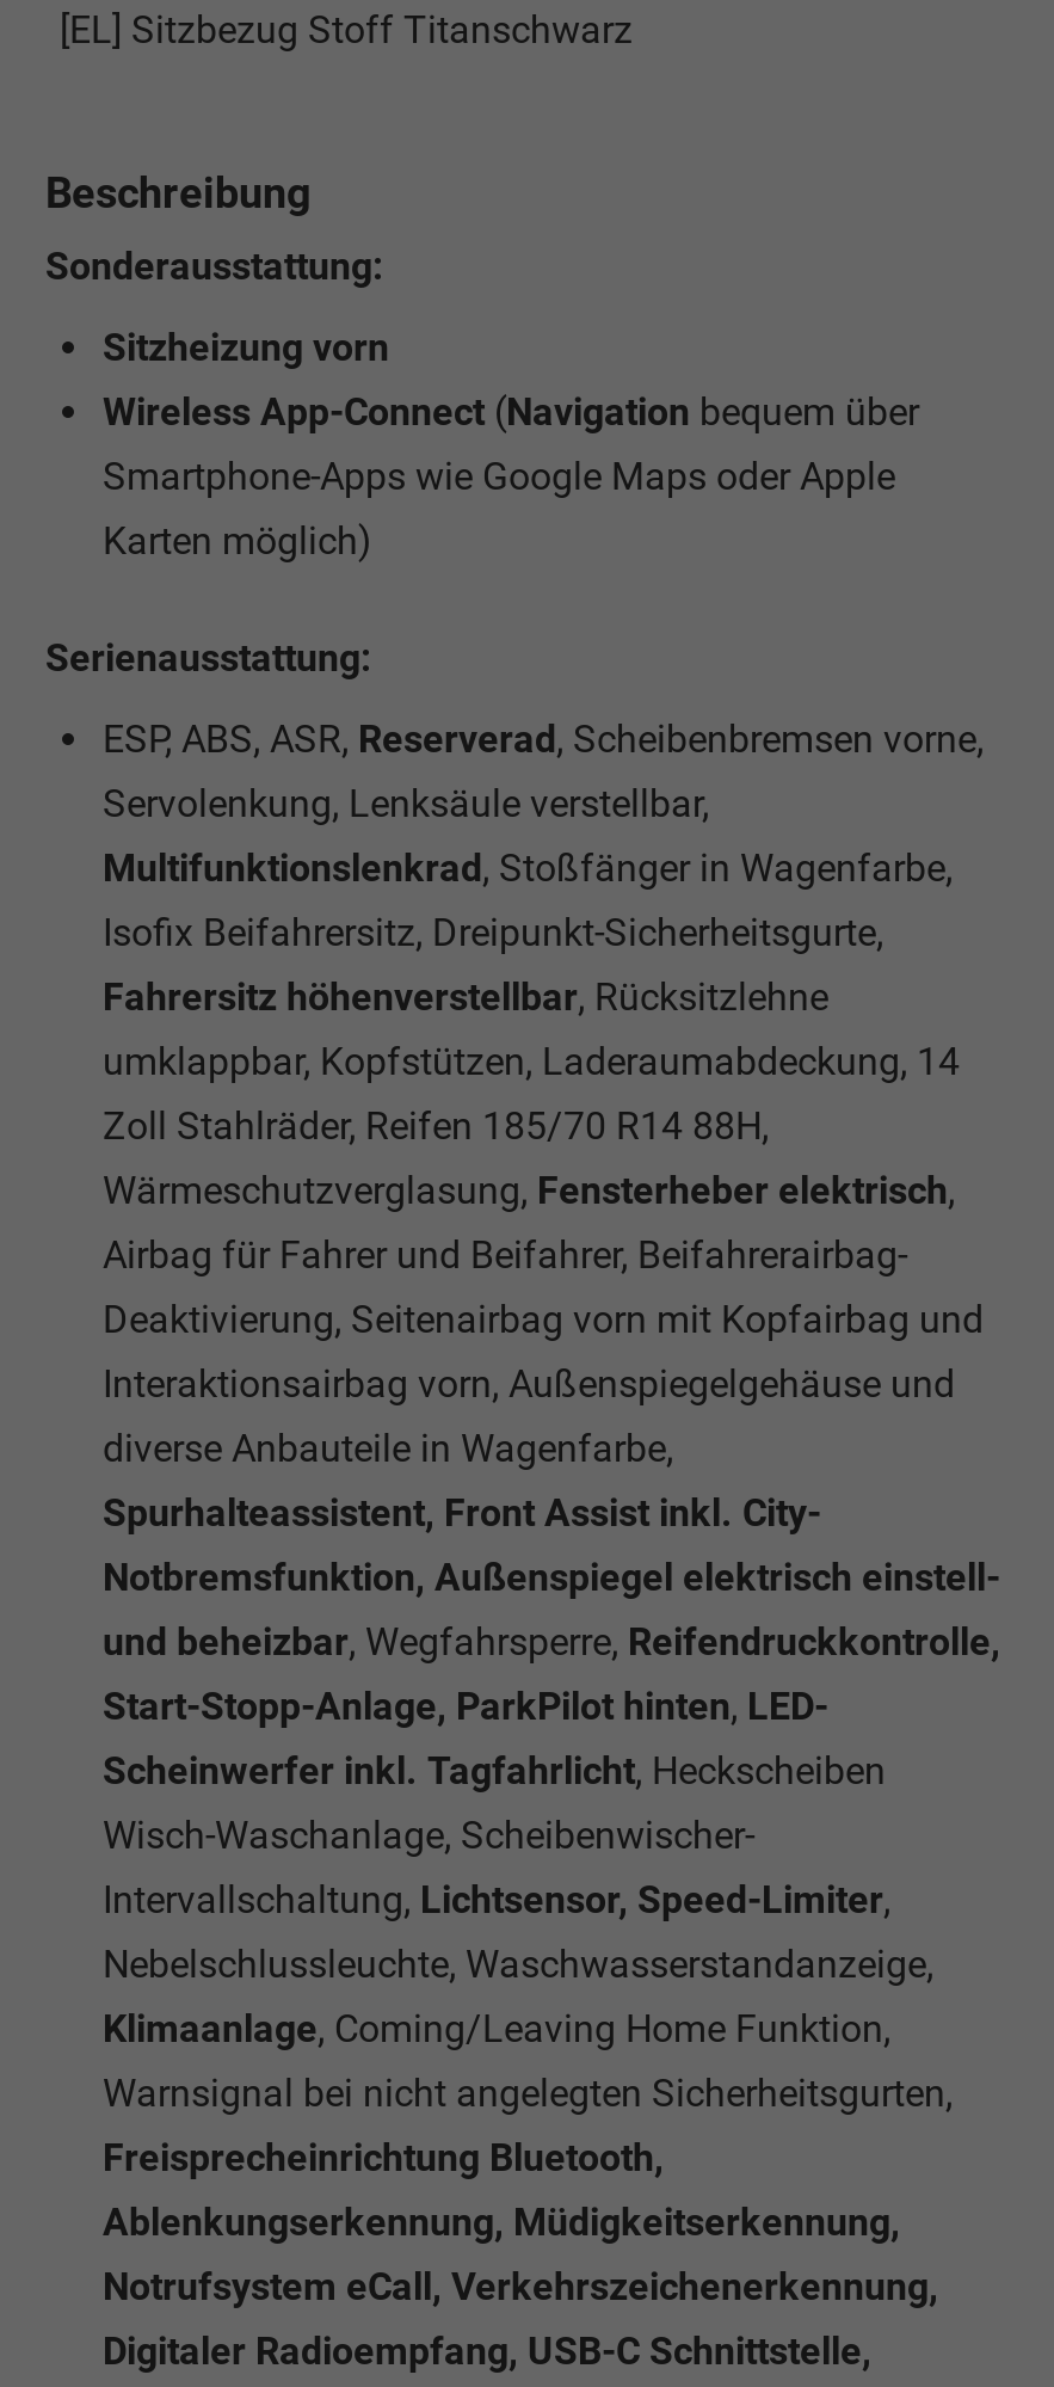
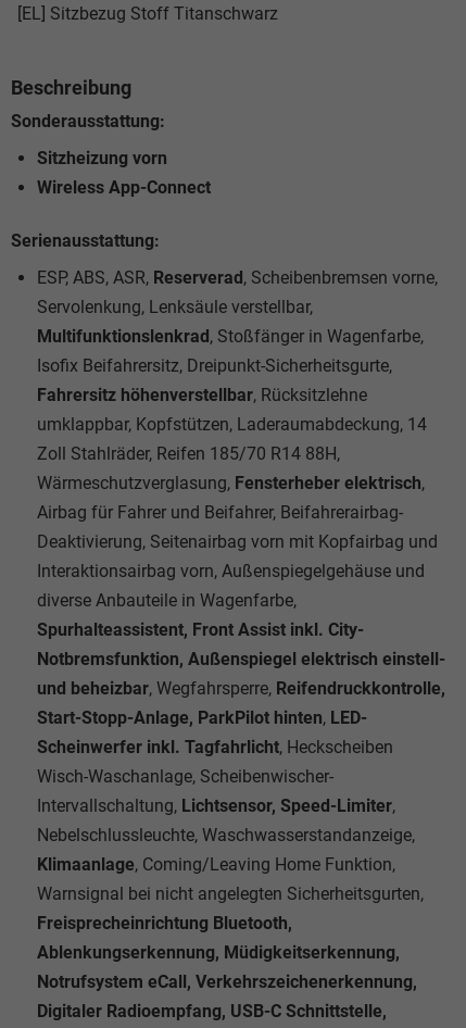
- Wireless App-Connect (Navigation bequem über
- Smartphone-Apps wie Google Maps oder Apple
- Karten möglich)
+ Wireless App-Connect
